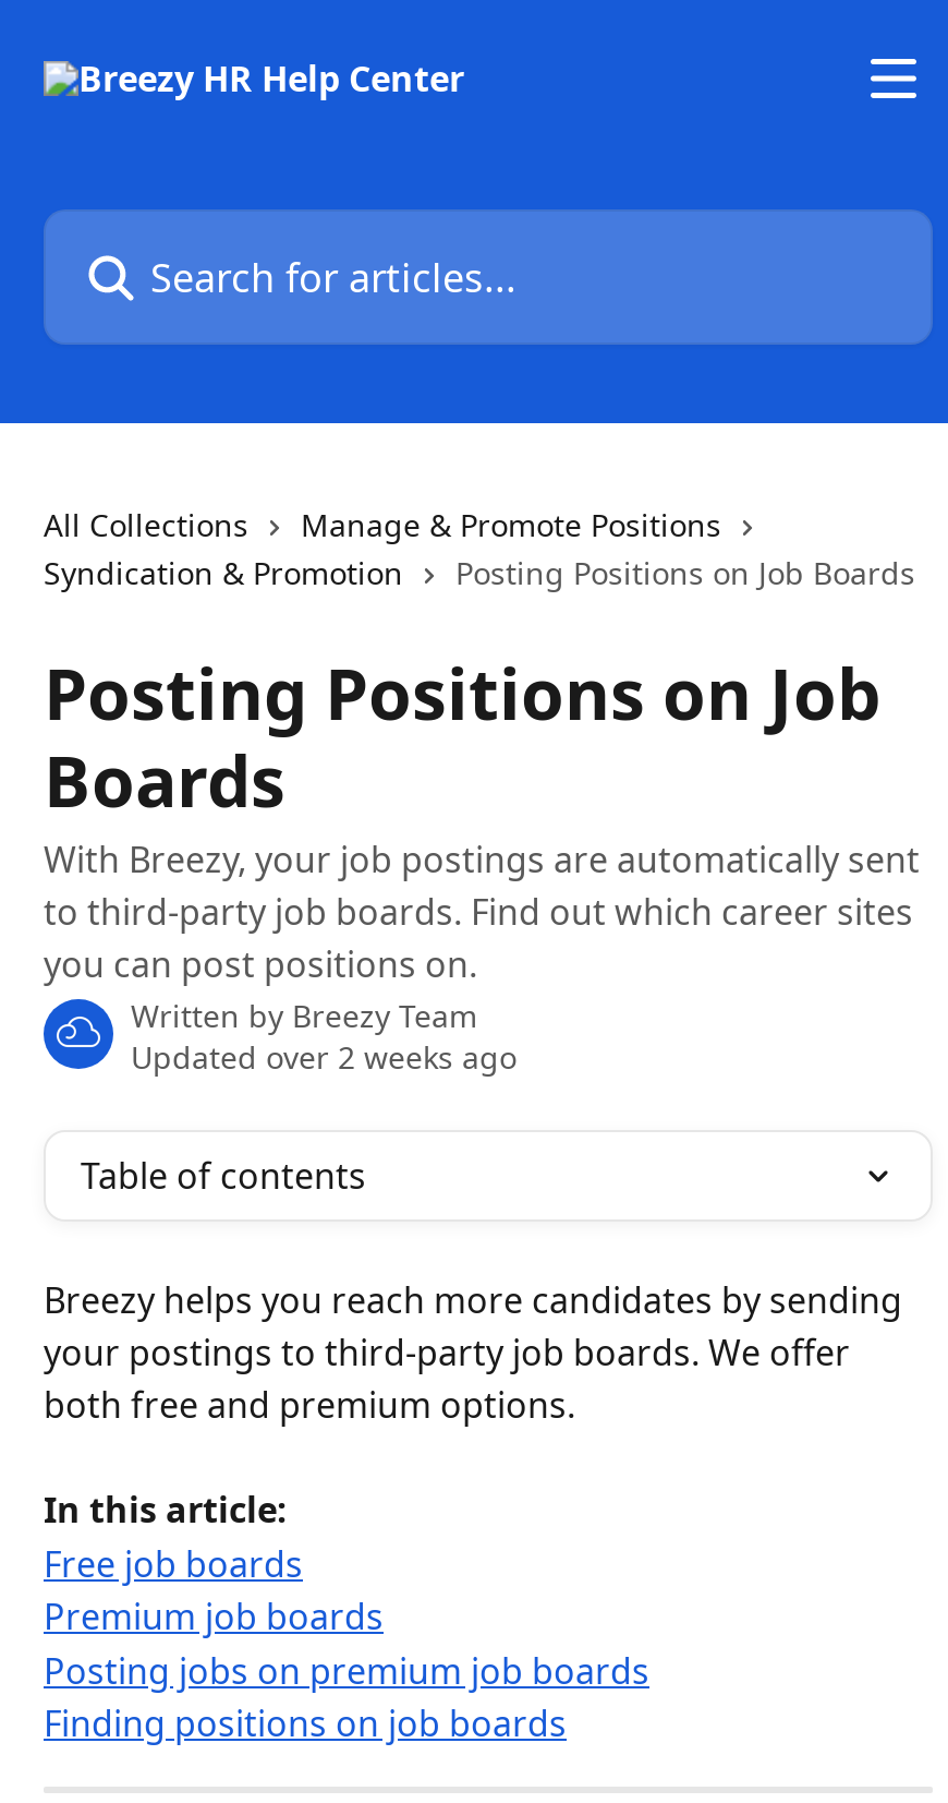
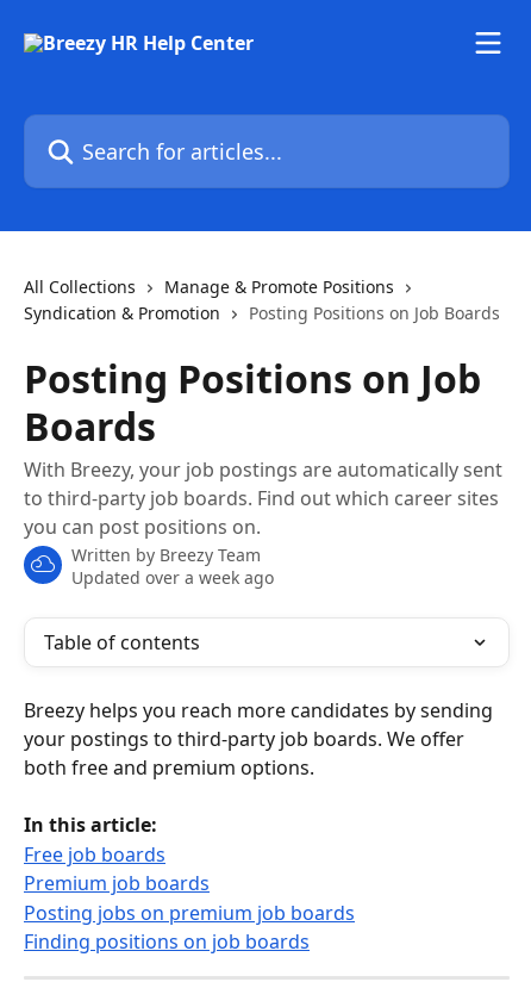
- Updated over 2 weeks ago
+ Updated over a week ago
